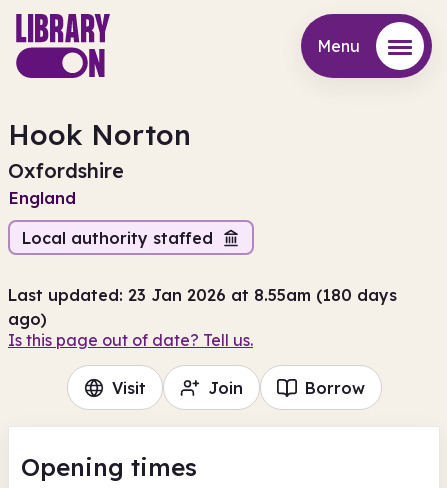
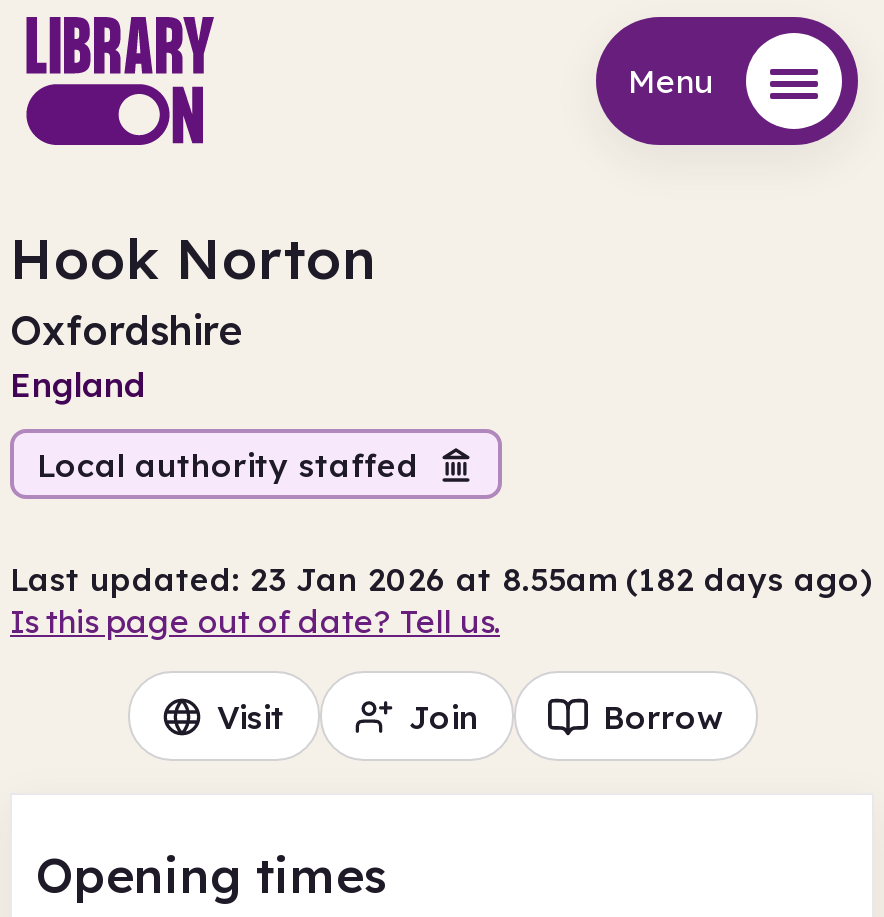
- Last updated: 23 Jan 2026 at 8.55am (180 days
- ago)
+ Last updated: 23 Jan 2026 at 8.55am (182 days ago)
